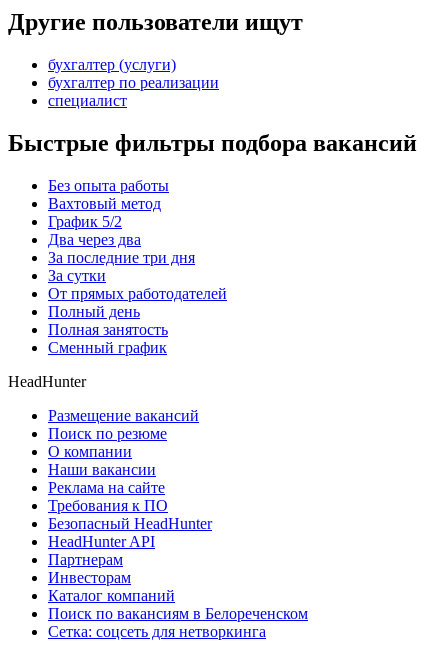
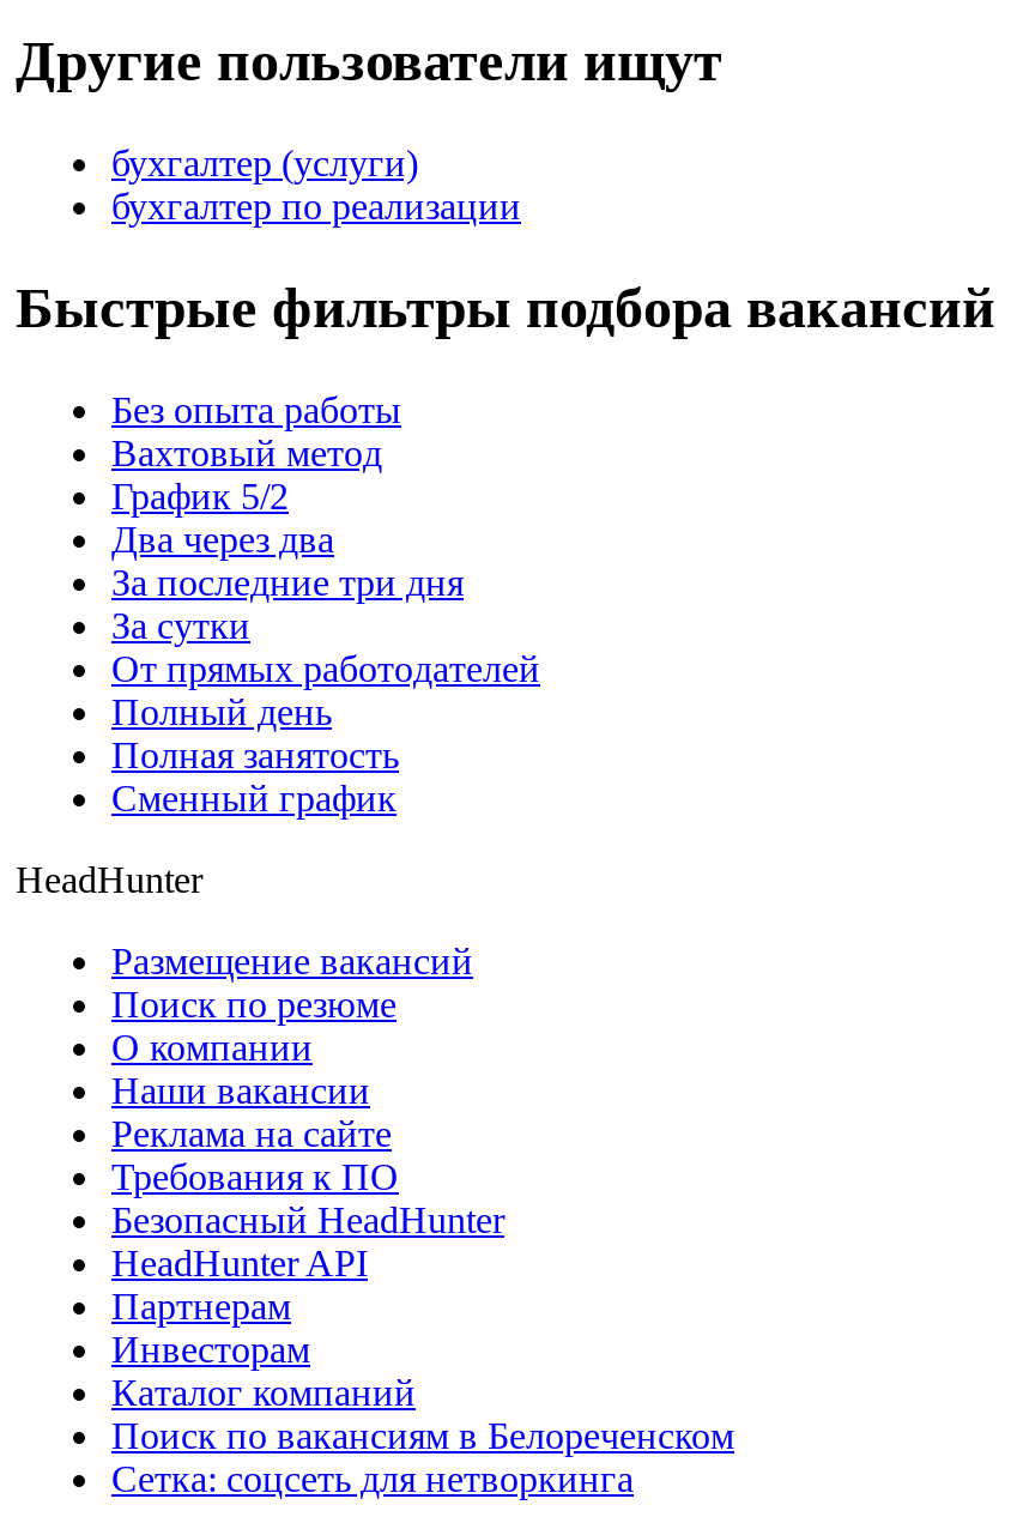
- специалист
